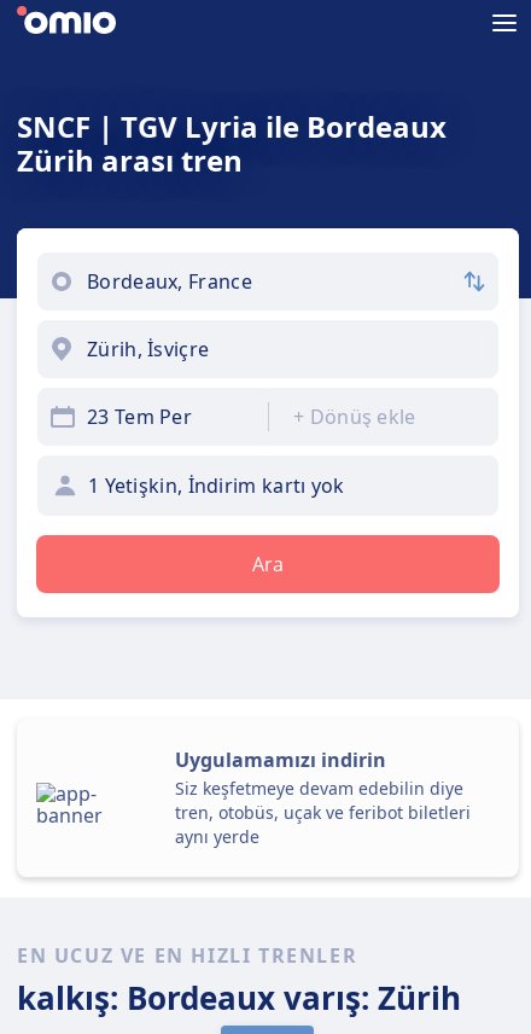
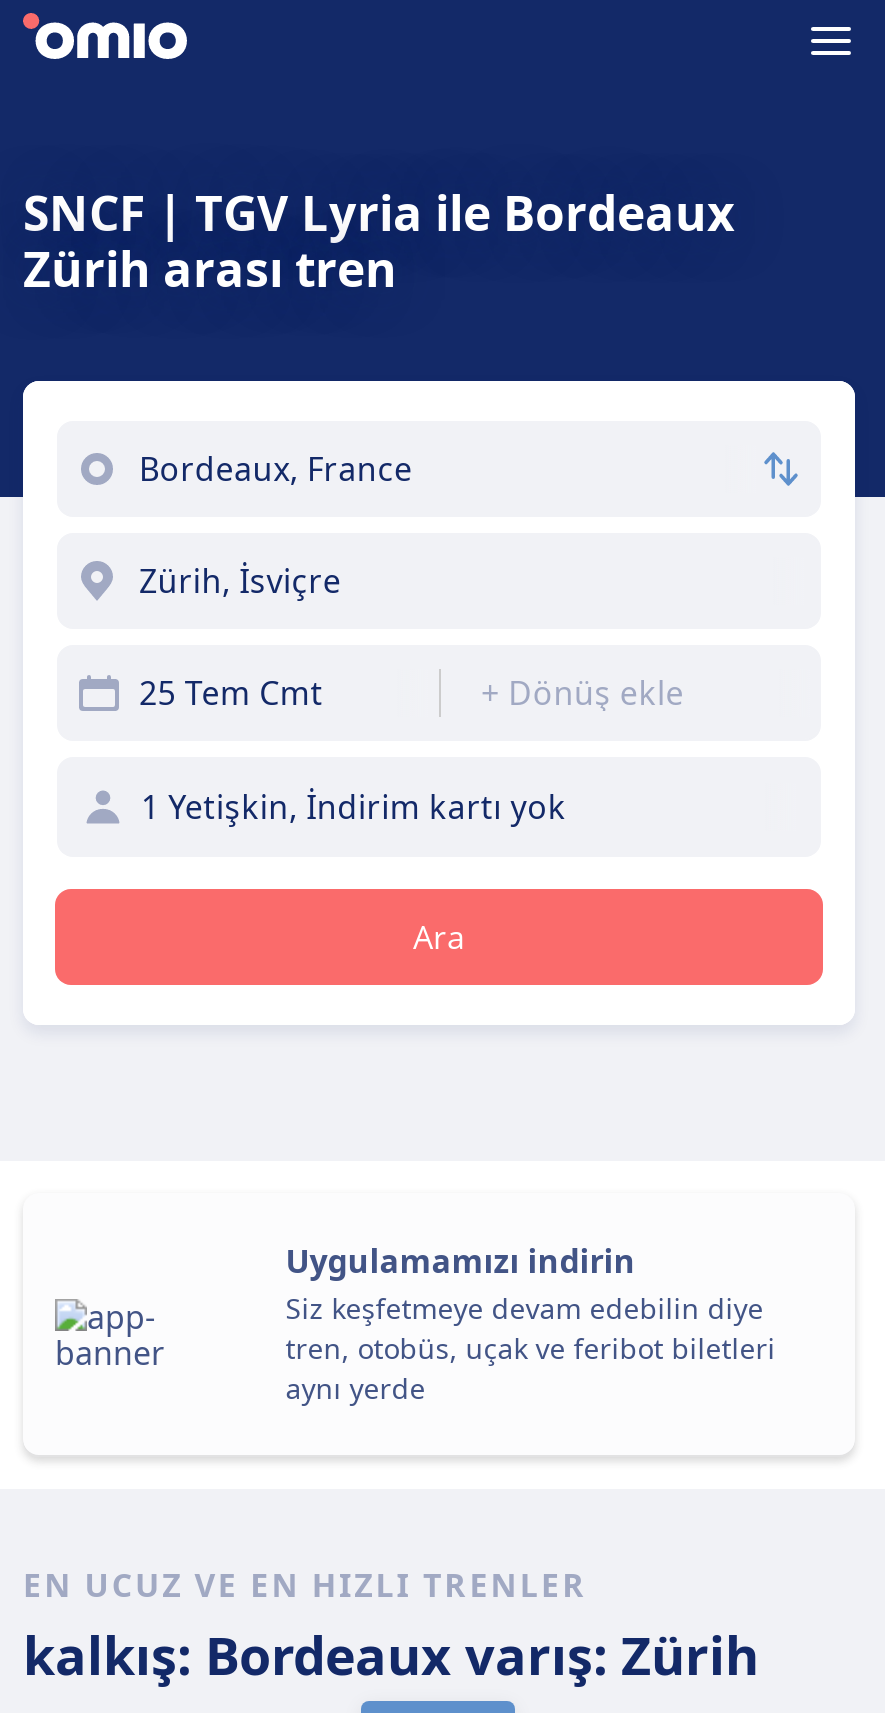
- 23 Tem Per
+ 25 Tem Cmt
